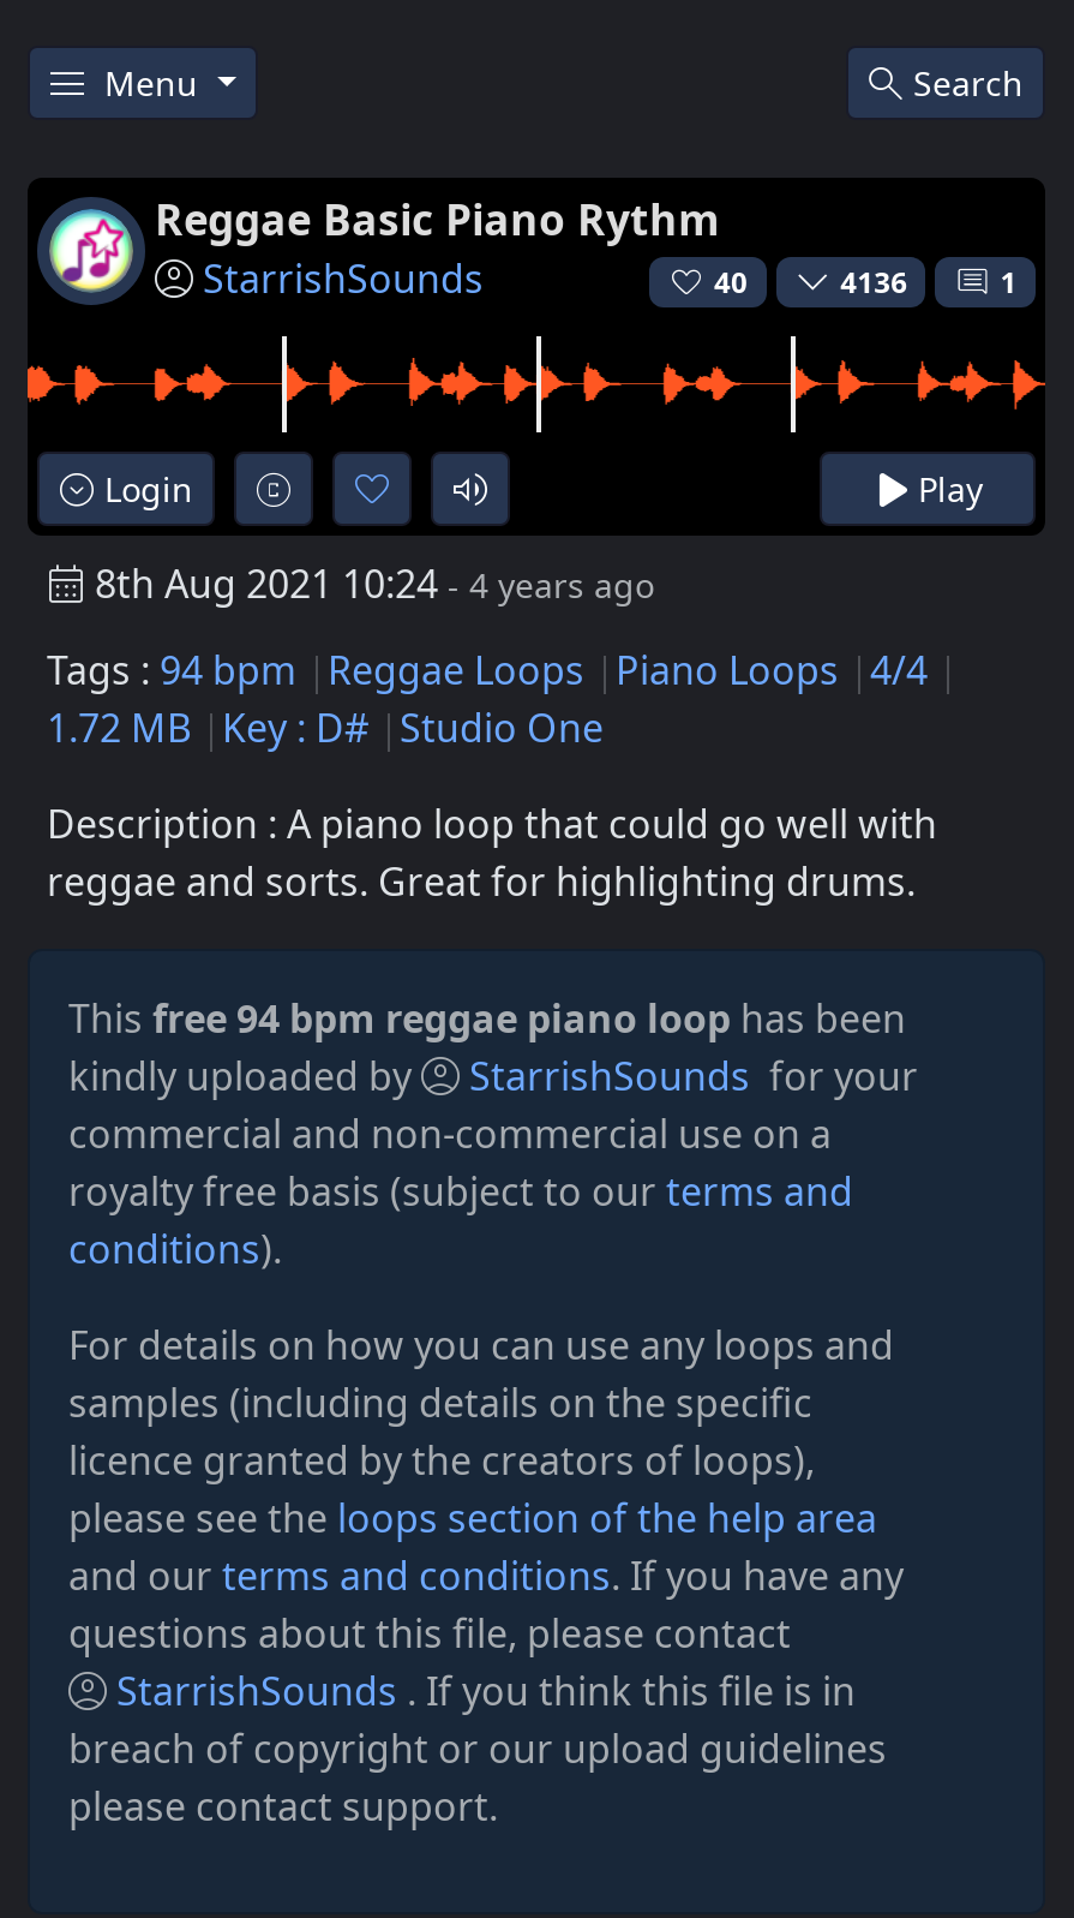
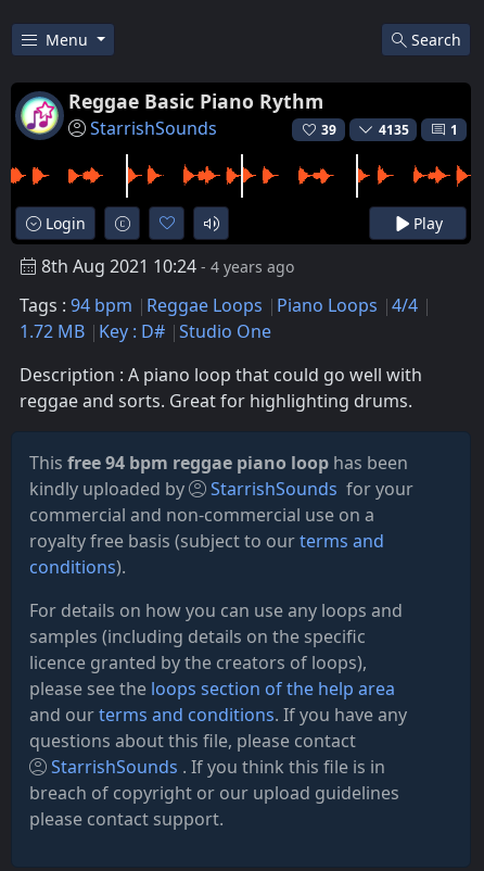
- 40
+ 39

- 4136
+ 4135
